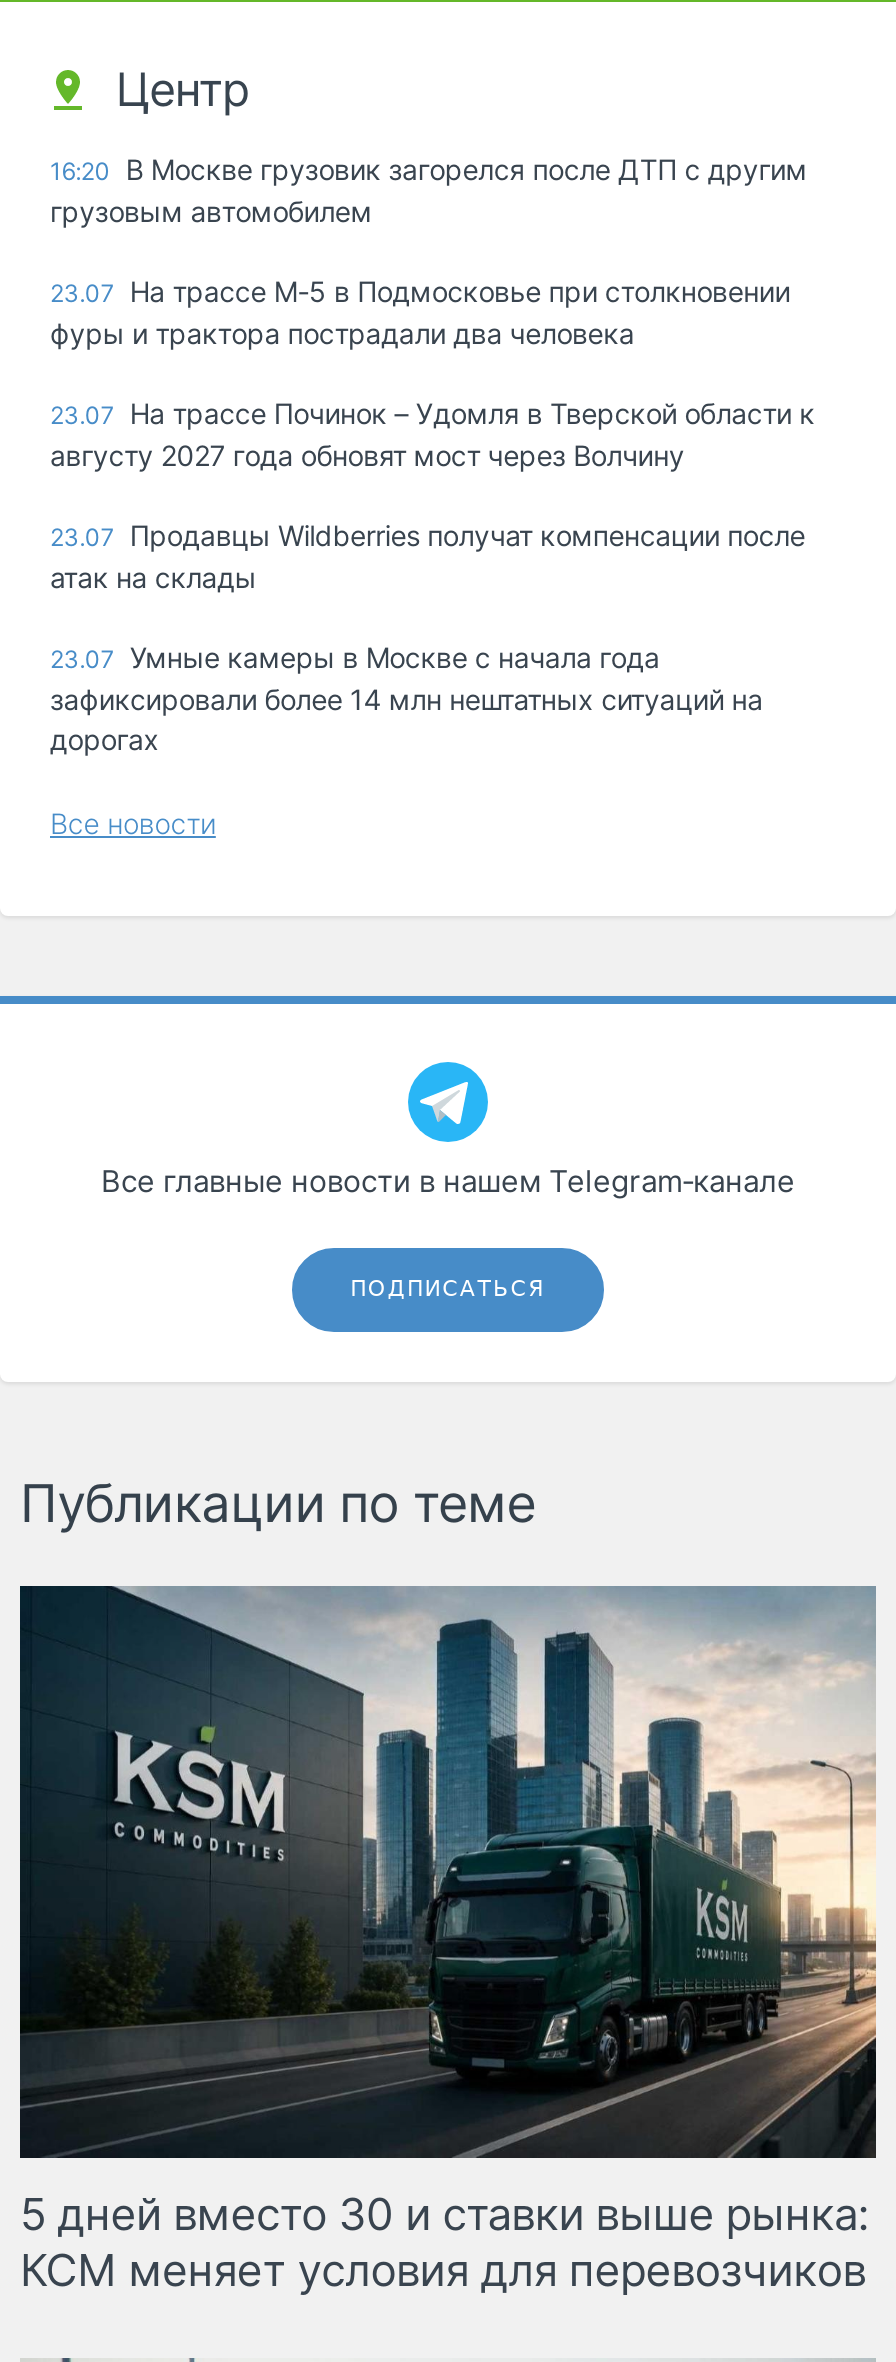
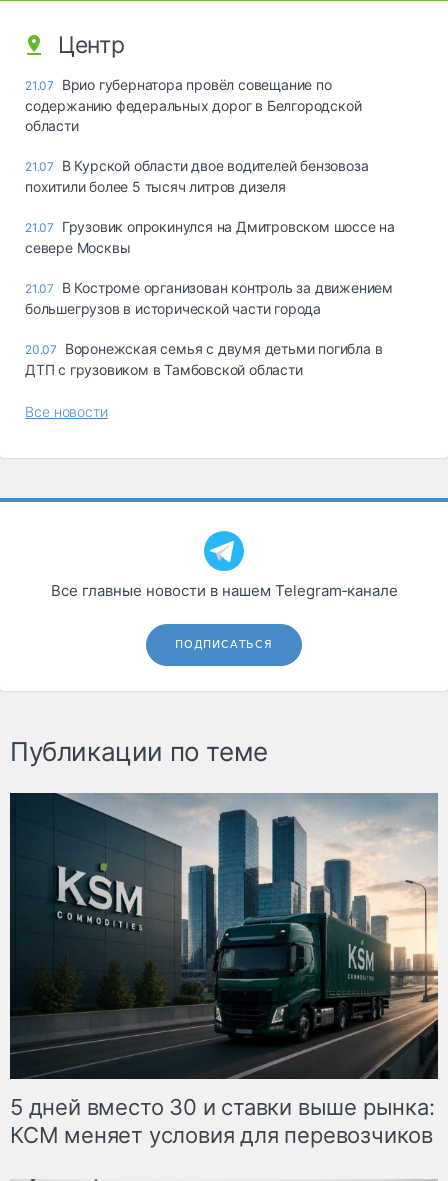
- 16:20 В Москве грузовик загорелся после ДТП с другим
- грузовым автомобилем
+ 21.07 Врио губернатора провёл совещание по
+ содержанию федеральных дорог в Белгородской
+ области

- 23.07 На трассе М-5 в Подмосковье при столкновении
- фуры и трактора пострадали два человека
+ 21.07 В Курской области двое водителей бензовоза
+ похитили более 5 тысяч литров дизеля

- 23.07 На трассе Починок – Удомля в Тверской области к
- августу 2027 года обновят мост через Волчину
+ 21.07 Грузовик опрокинулся на Дмитровском шоссе на
+ севере Москвы

- 23.07 Продавцы Wildberries получат компенсации после
- атак на склады
+ 21.07 В Костроме организован контроль за движением
+ большегрузов в исторической части города

- 23.07 Умные камеры в Москве с начала года
- зафиксировали более 14 млн нештатных ситуаций на
- дорогах
+ 20.07 Воронежская семья с двумя детьми погибла в
+ ДТП с грузовиком в Тамбовской области
